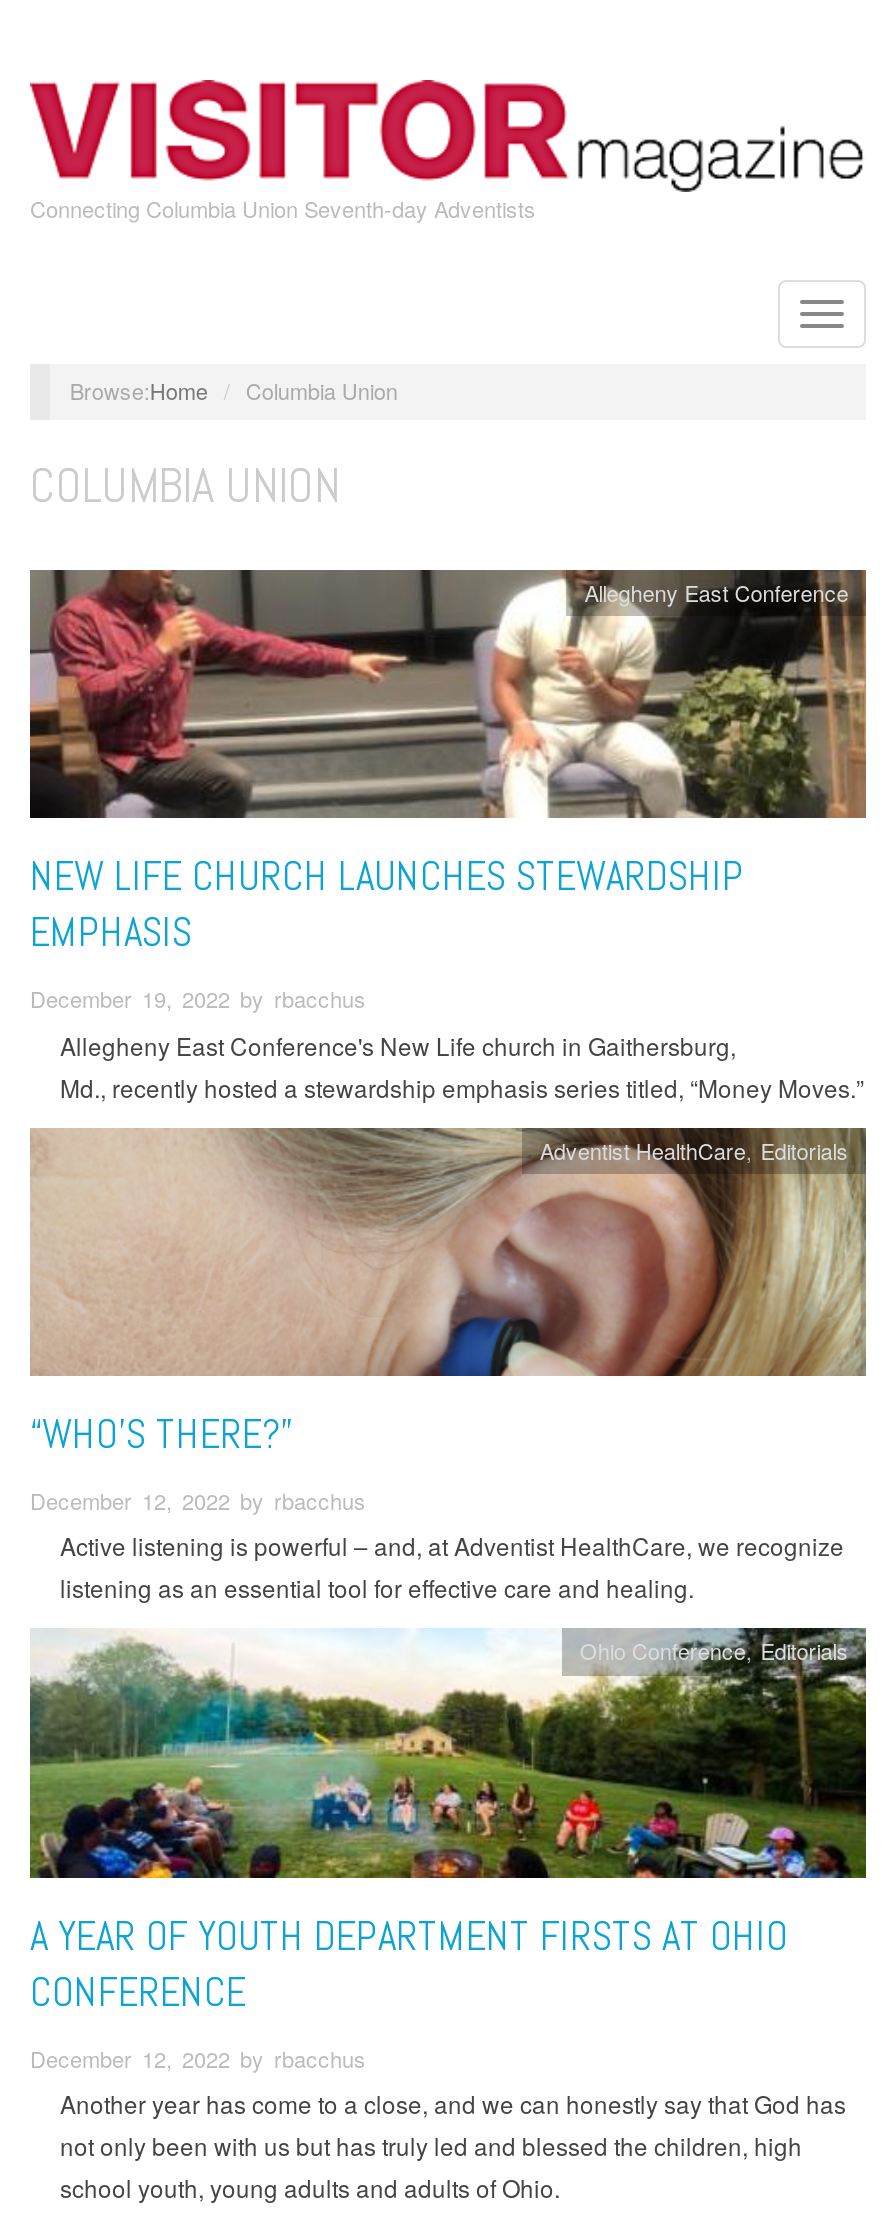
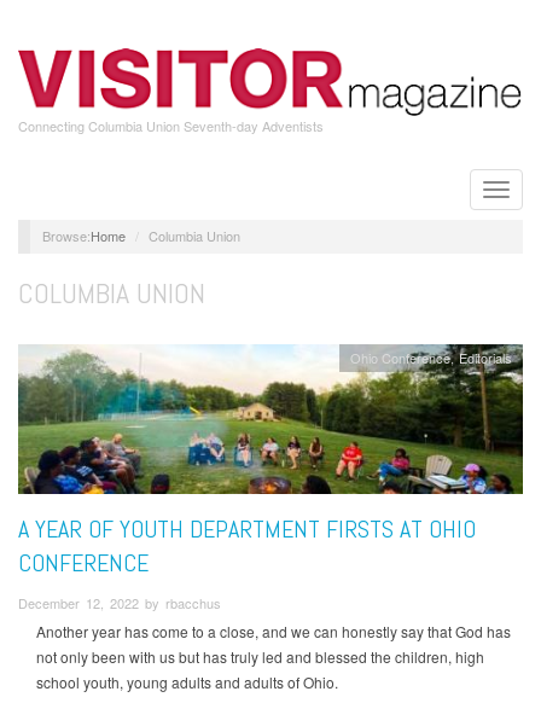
- [image]
- Allegheny East Conference

- [image]
- NEW LIFE CHURCH LAUNCHES STEWARDSHIP
- EMPHASIS
- December 19, 2022 by rbacchus
- Allegheny East Conference's New Life church in Gaithersburg,
- Md., recently hosted a stewardship emphasis series titled, “Money Moves.”
- Adventist HealthCare Editorials

- “WHO’S THERE?”
- December 12, 2022 by rbacchus
- Active listening is powerful – and, at Adventist HealthCare, we recognize
- listening as an essential tool for effective care and healing.
